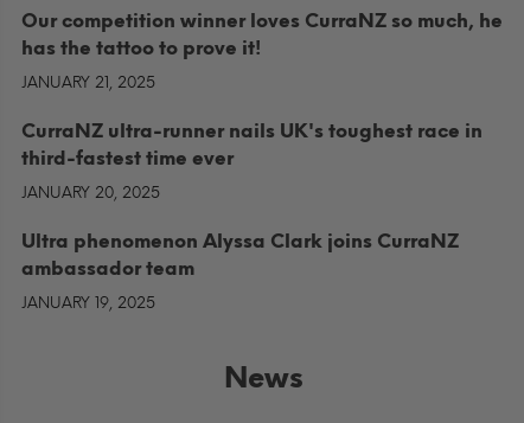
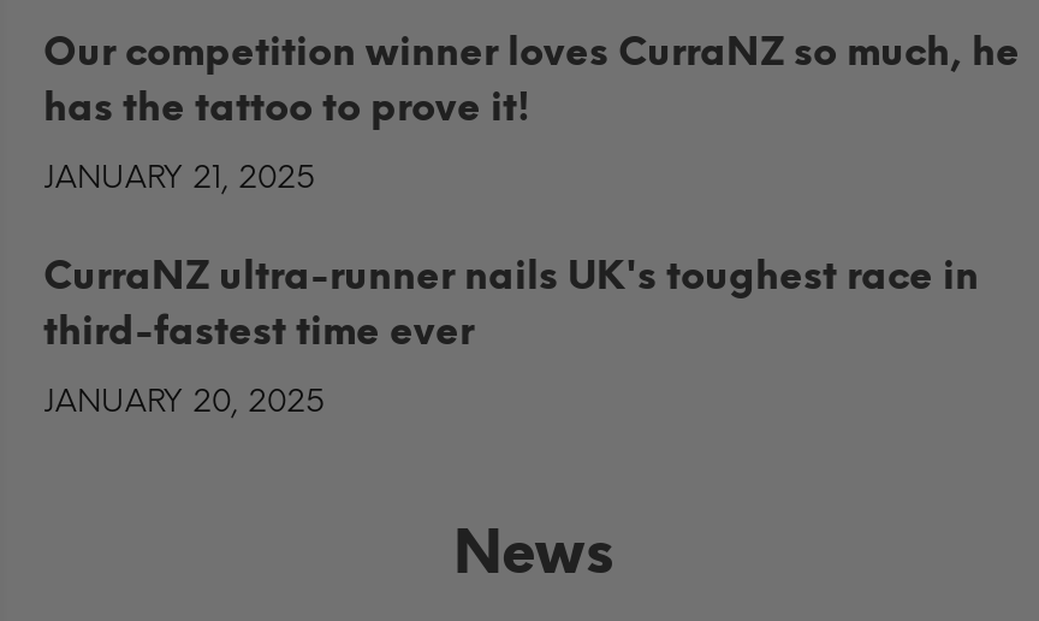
- Ultra phenomenon Alyssa Clark joins CurraNZ
- ambassador team
- JANUARY 19, 2025
